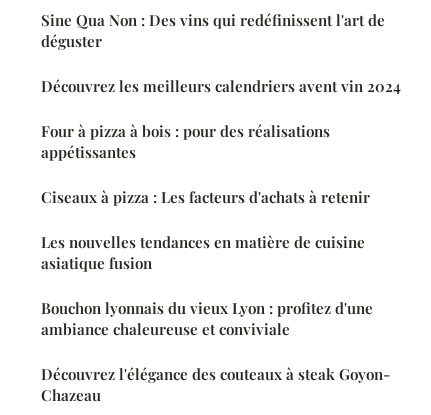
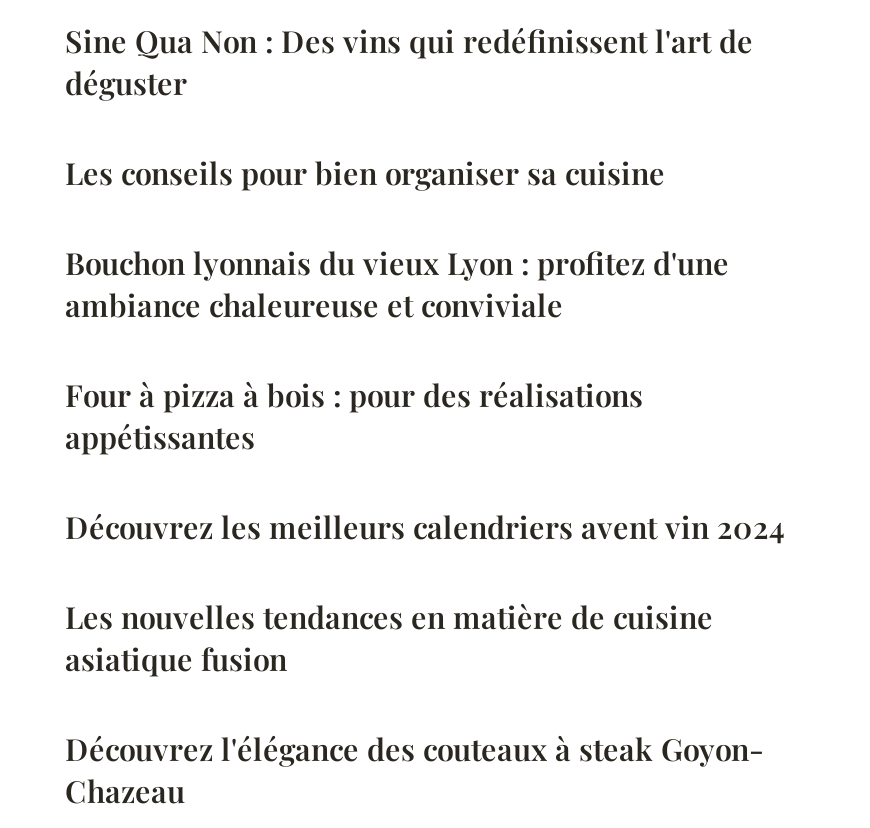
+ Les conseils pour bien organiser sa cuisine

moved down: Découvrez les meilleurs calendriers avent vin 2024

moved down: Four à pizza à bois : pour des réalisations | appétissantes

- Ciseaux à pizza : Les facteurs d'achats à retenir

moved down: Les nouvelles tendances en matière de cuisine | asiatique fusion

moved up: Bouchon lyonnais du vieux Lyon : profitez d'une | ambiance chaleureuse et conviviale
